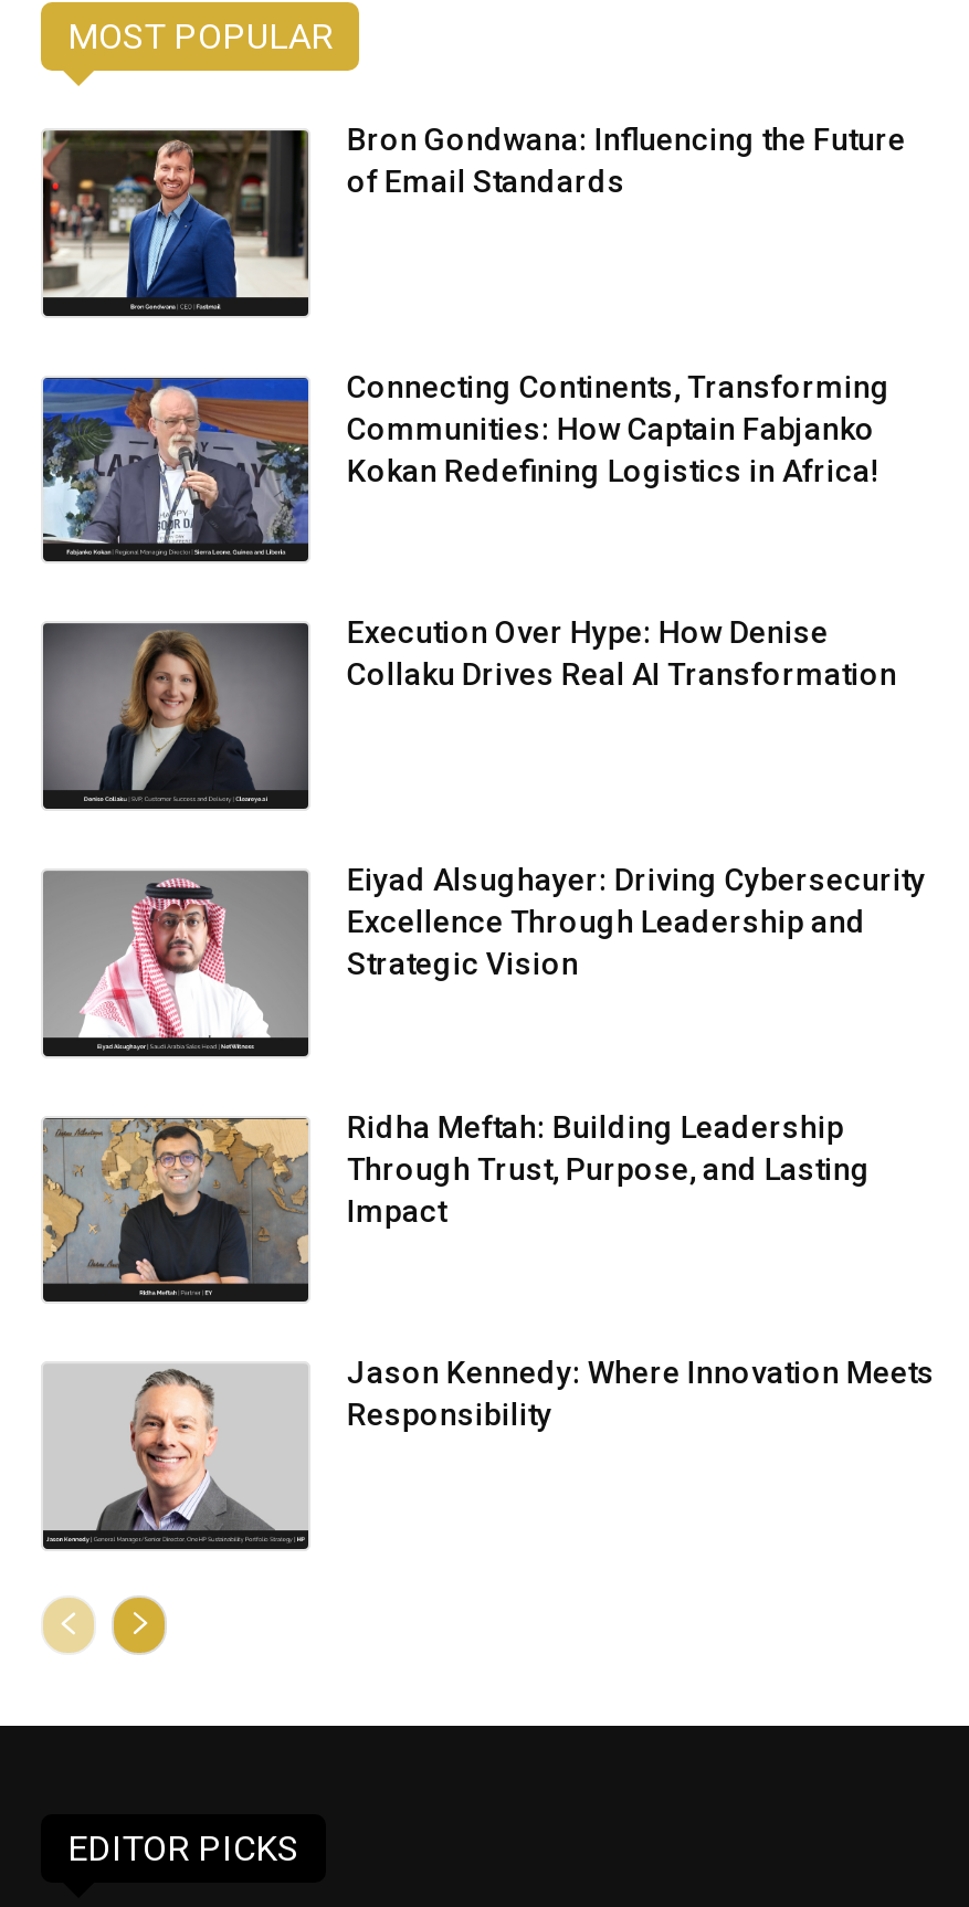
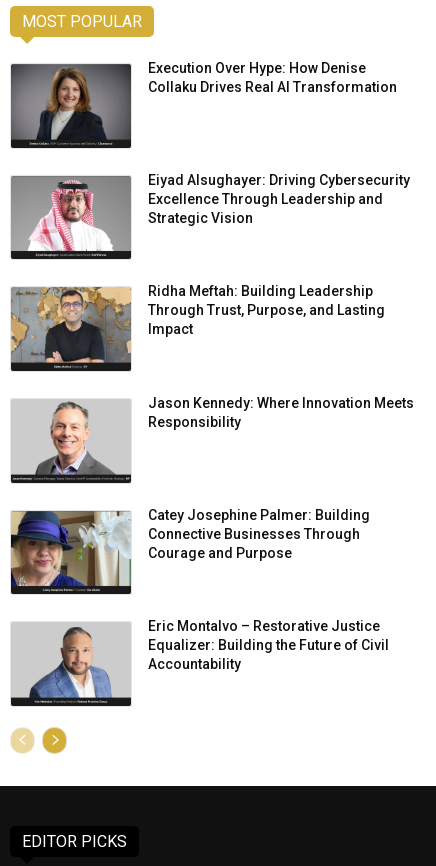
- [image]
- Bron Gondwana: Influencing the Future
- of Email Standards

- [image]
- Connecting Continents, Transforming
- Communities: How Captain Fabjanko
- Kokan Redefining Logistics in Africa!

moved up: [image] | Execution Over Hype: How Denise | Collaku Drives Real AI Transformation | ... | Jason Kennedy: Where Innovation Meets | Responsibility

moved up: [image]

+ [image]
+ Catey Josephine Palmer: Building
+ Connective Businesses Through
+ Courage and Purpose

+ [image]
+ Eric Montalvo – Restorative Justice
+ Equalizer: Building the Future of Civil
+ Accountability
